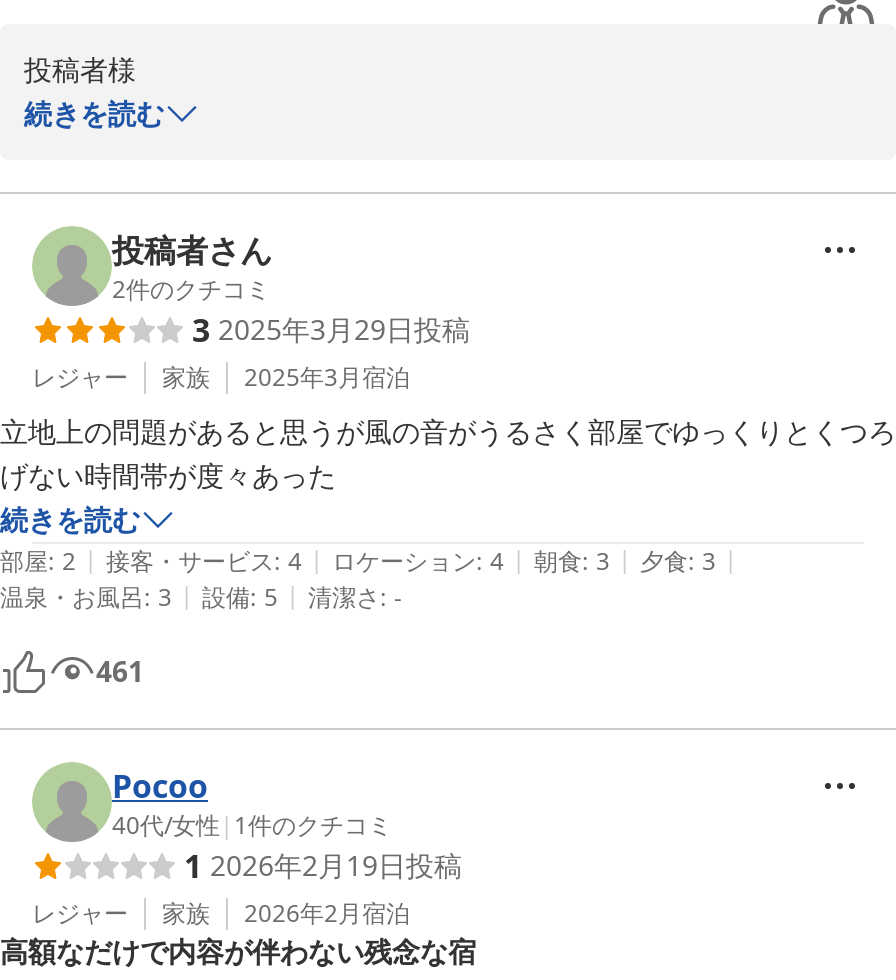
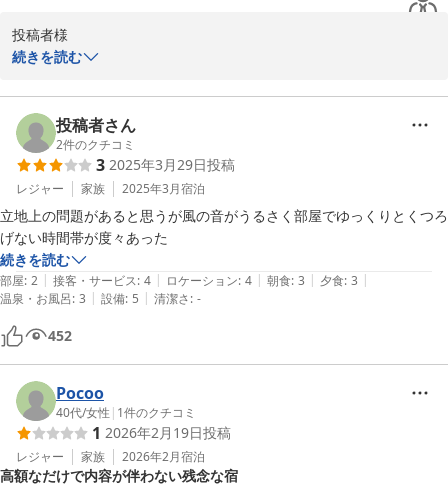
- 461
+ 452
